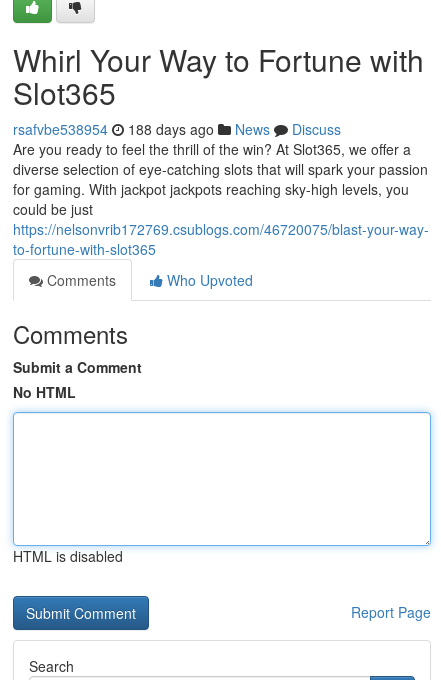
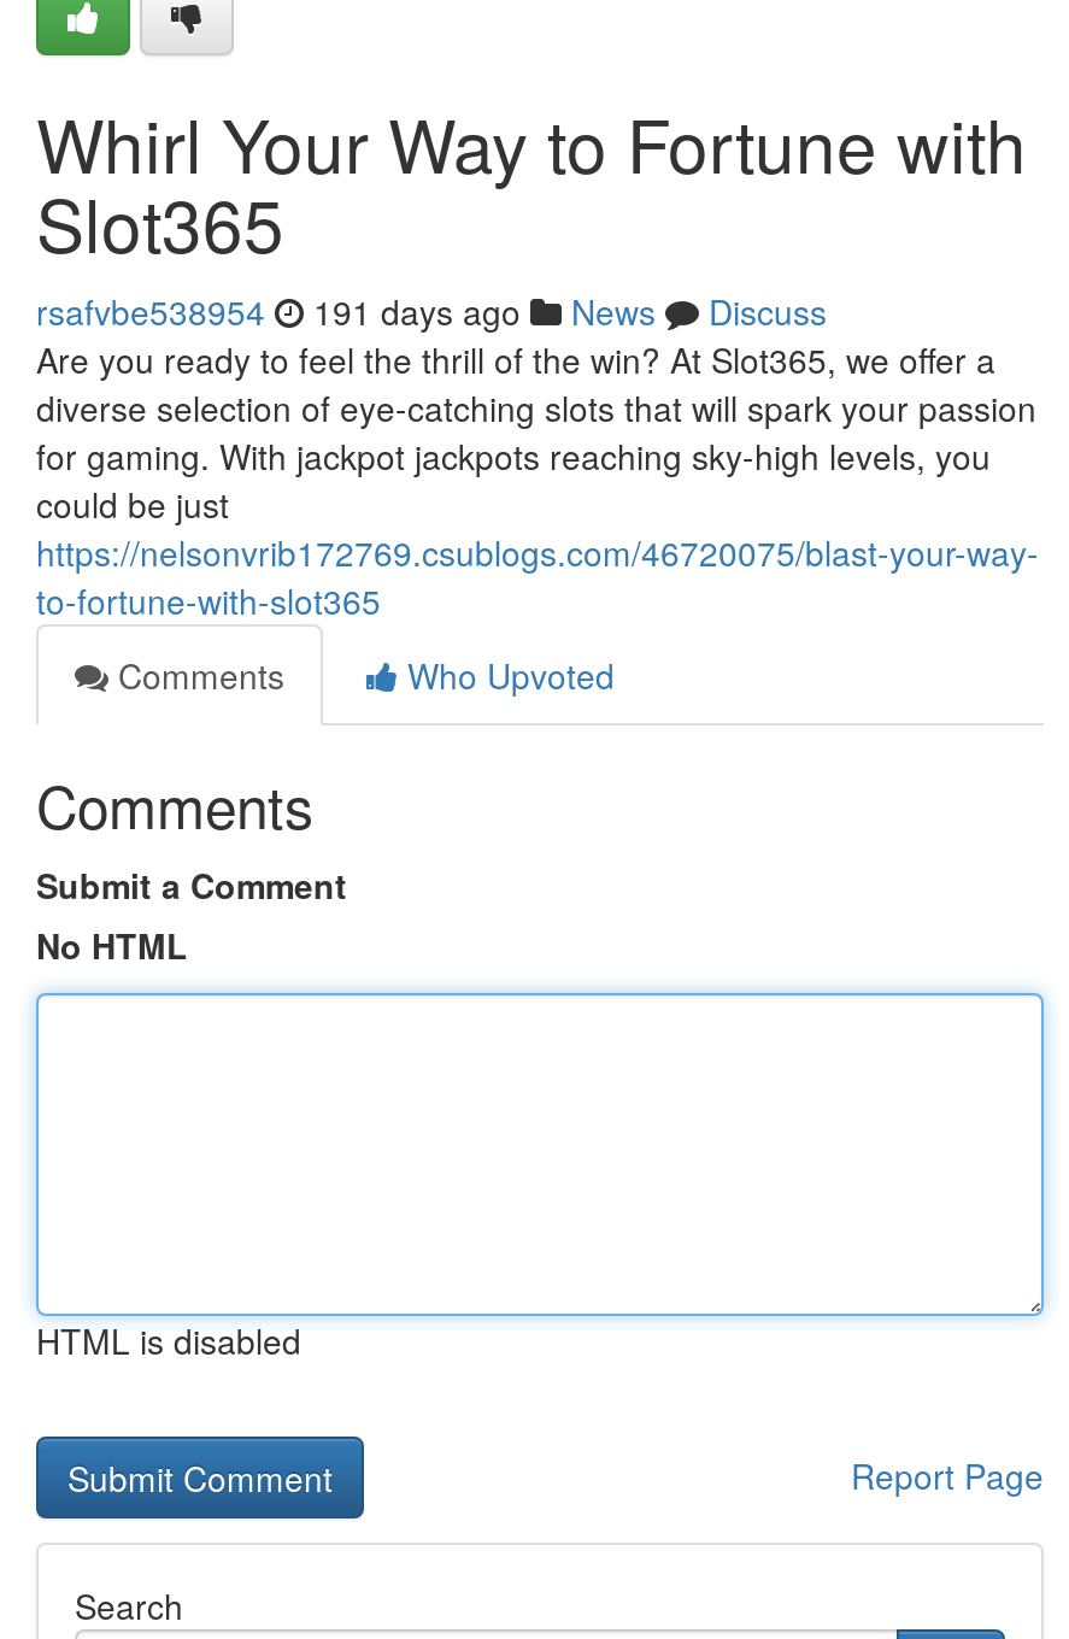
- rsafvbe538954 188 days ago News Discuss
+ rsafvbe538954 191 days ago News Discuss
